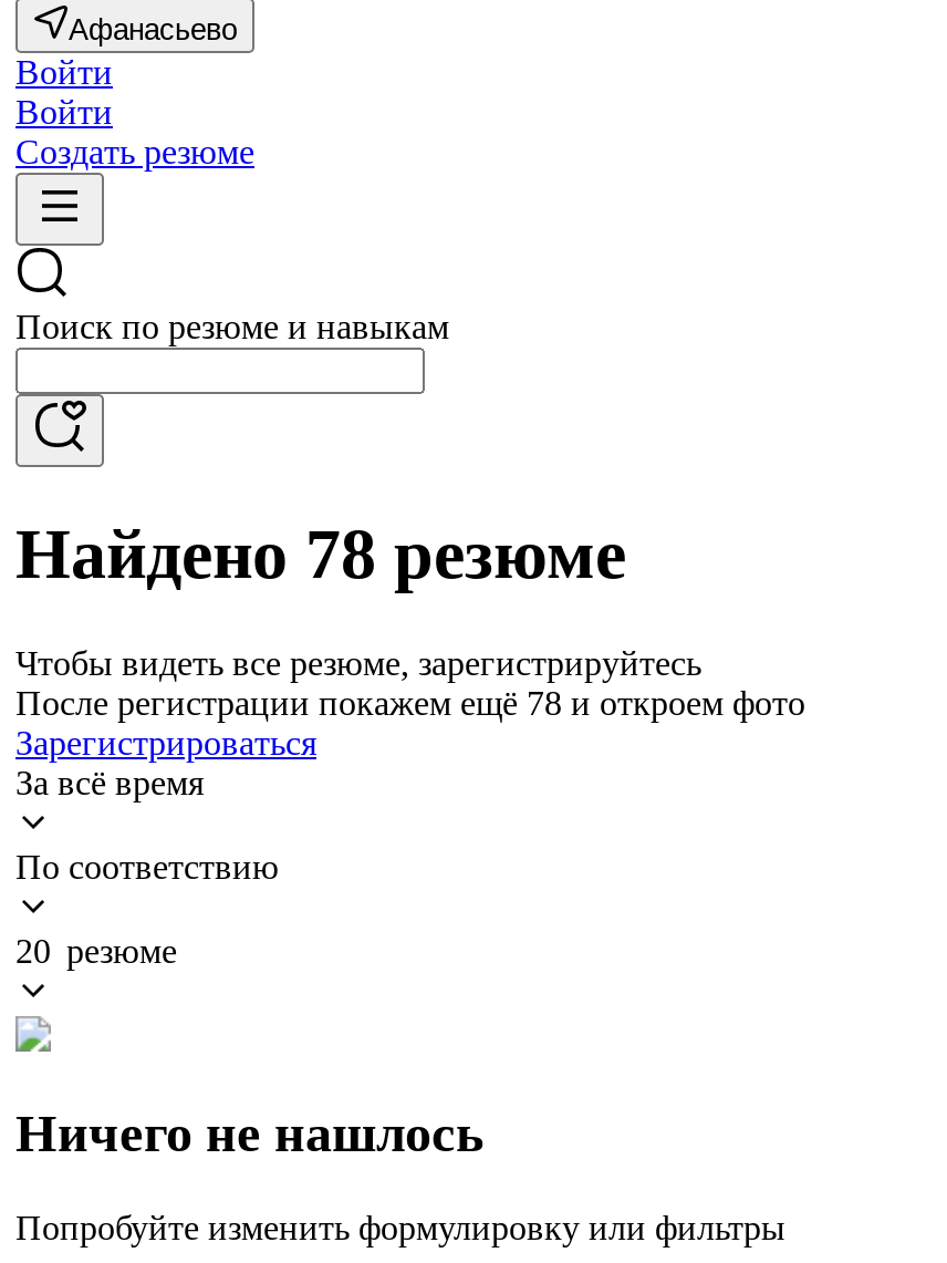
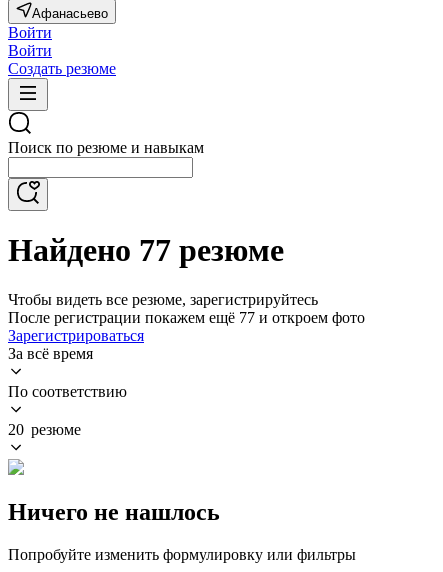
- Найдено 78 резюме
+ Найдено 77 резюме

- После регистрации покажем ещё 78 и откроем фото
+ После регистрации покажем ещё 77 и откроем фото
